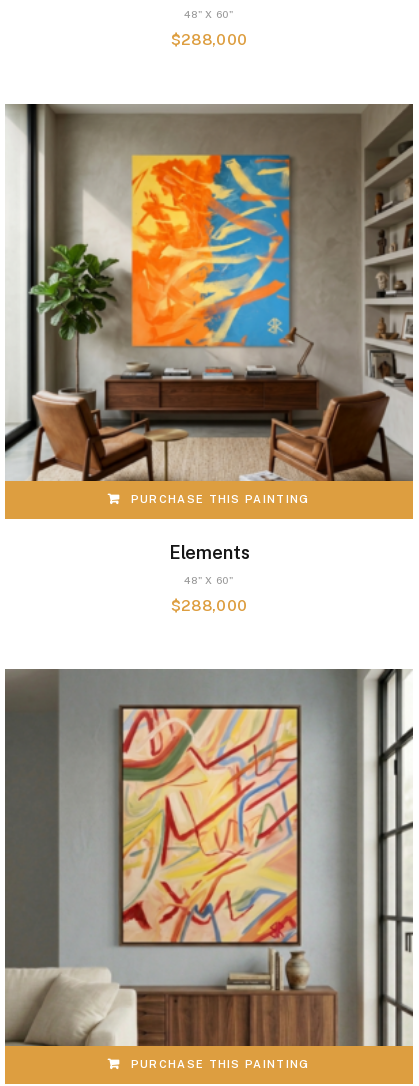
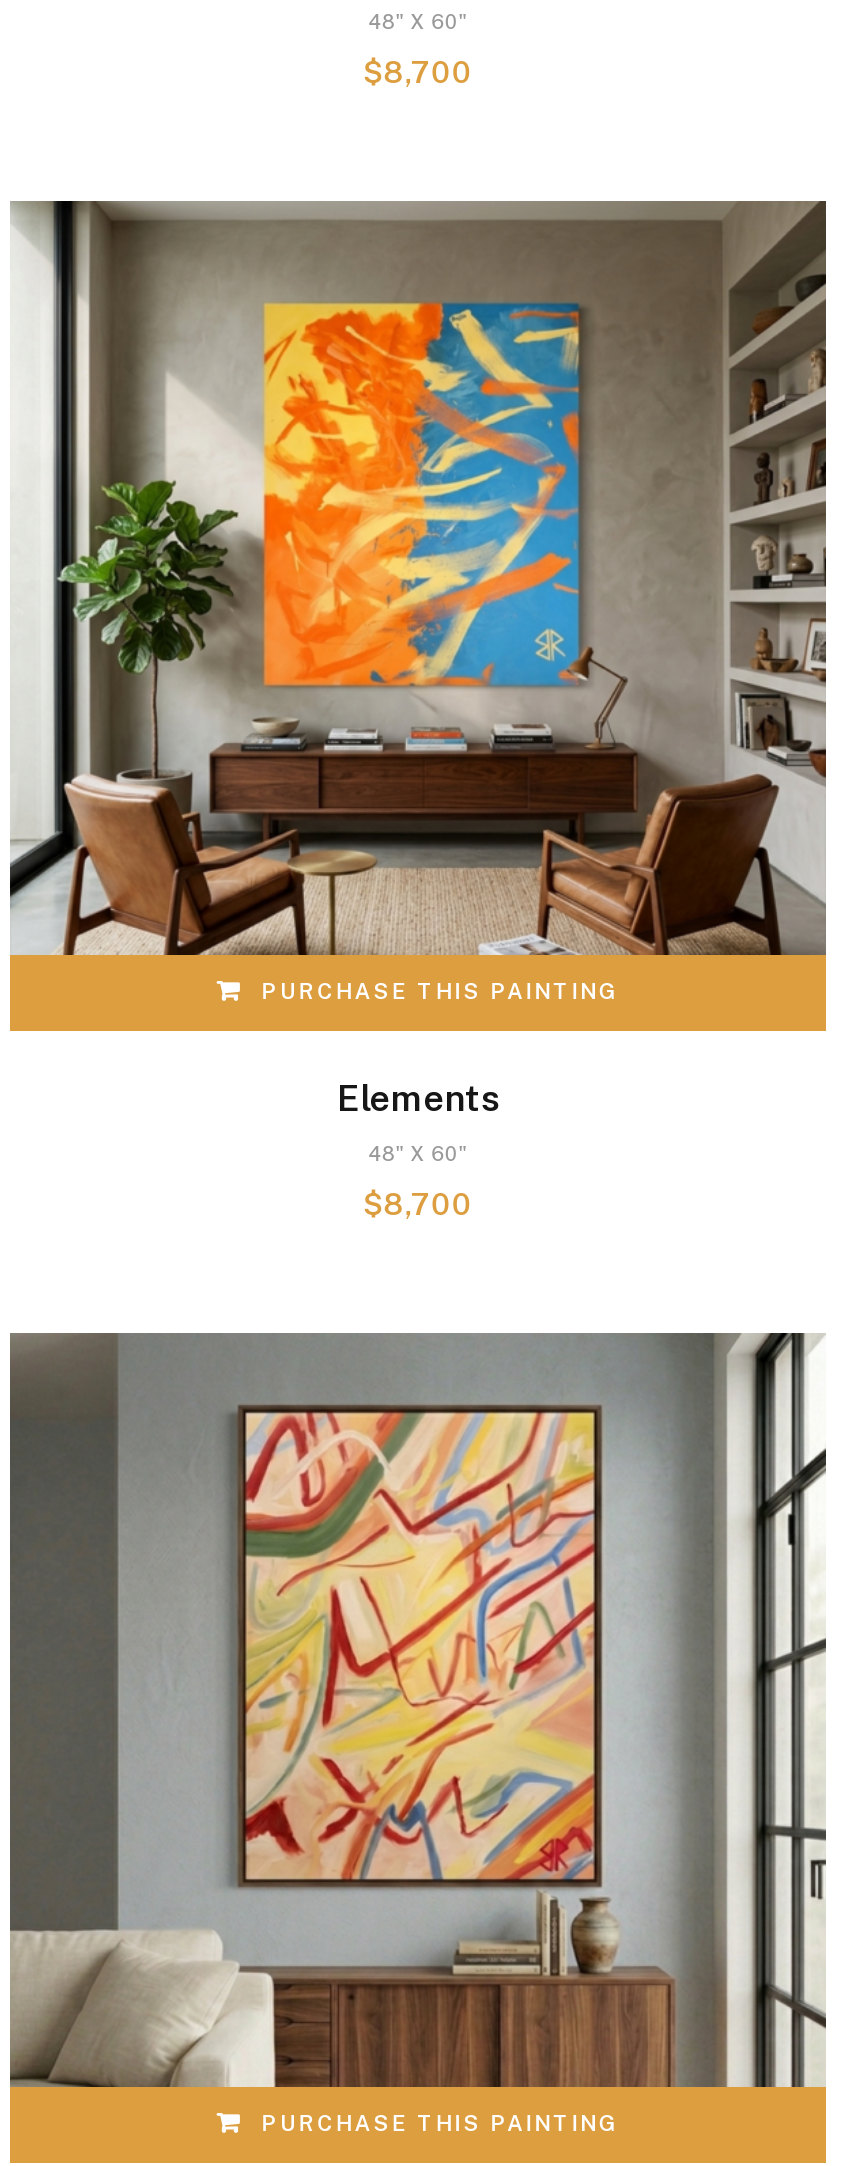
- $288,000
+ $8,700

- $288,000
+ $8,700
